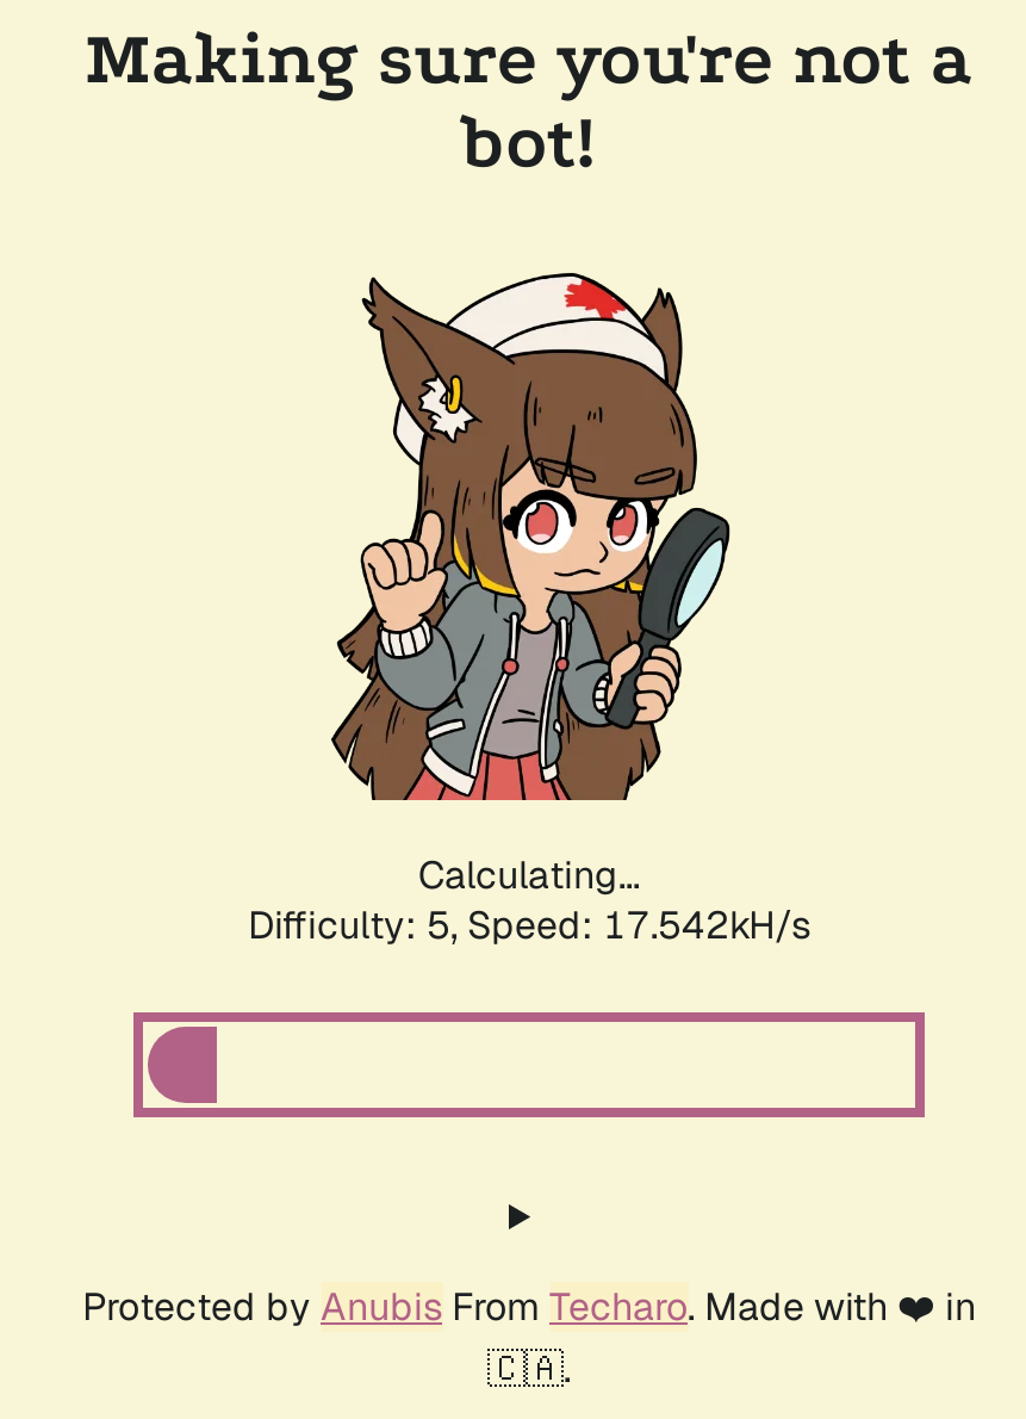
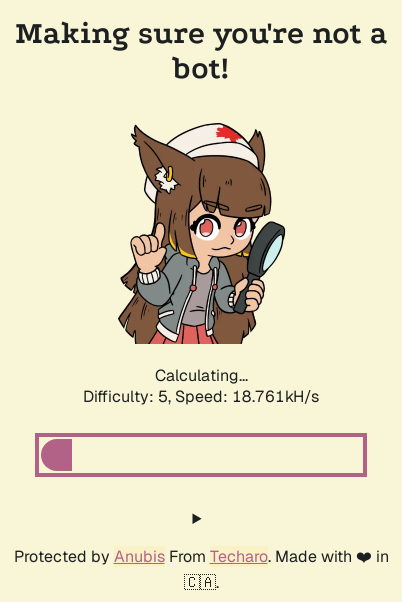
- Difficulty: 5, Speed: 17.542kH/s
+ Difficulty: 5, Speed: 18.761kH/s
